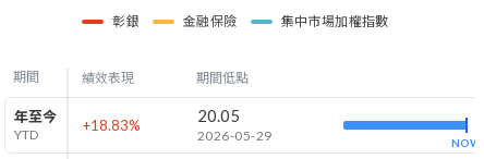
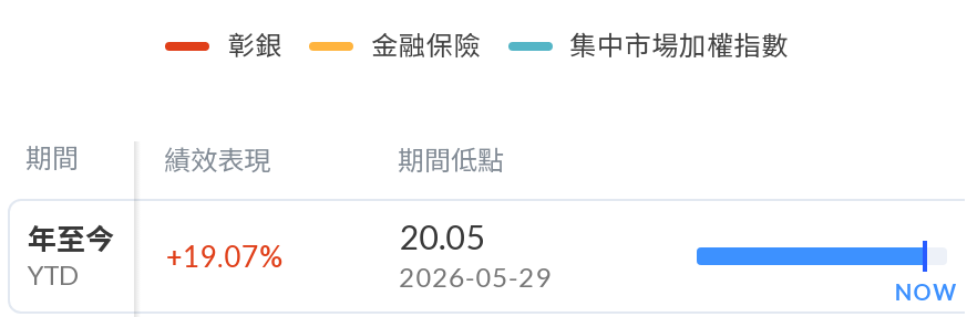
- 年至今 +18.83%
+ 年至今 +19.07%
